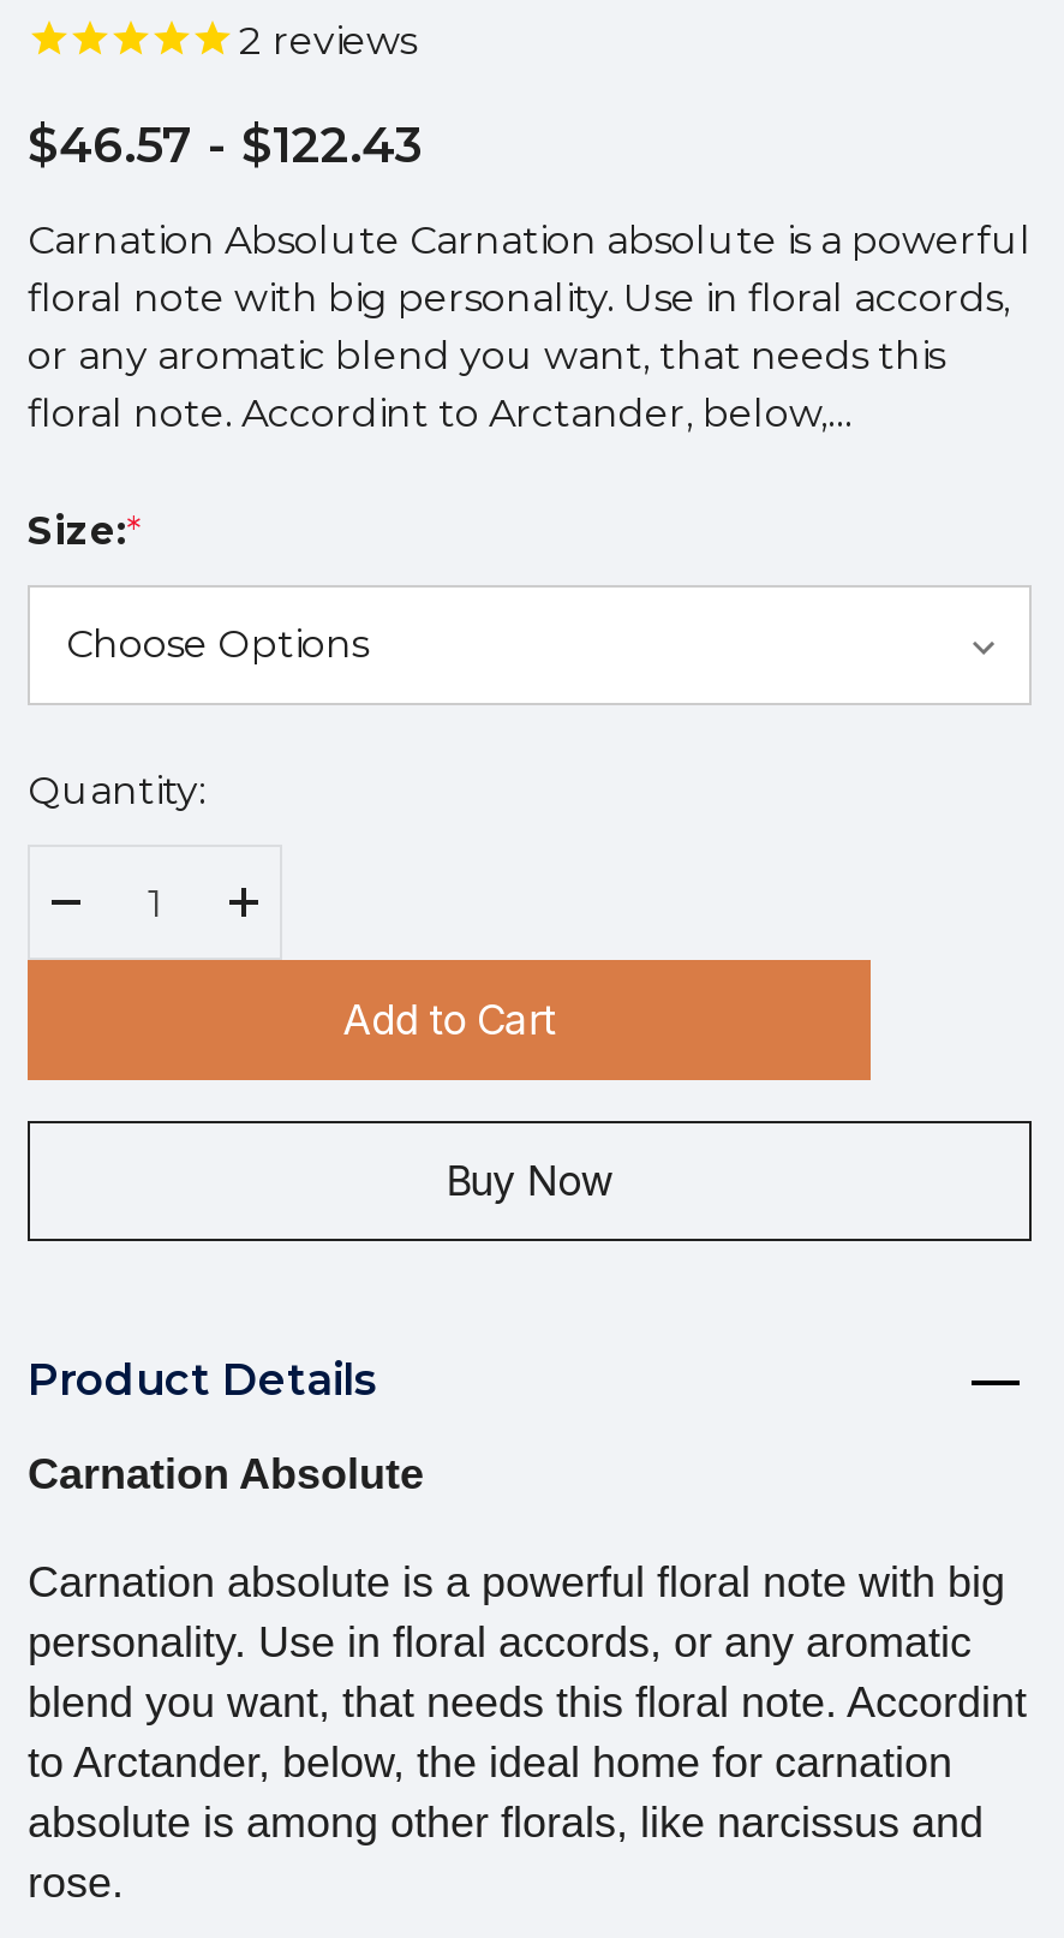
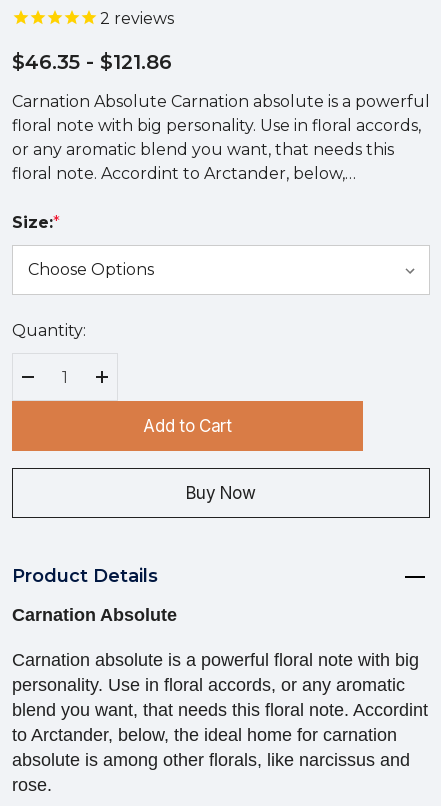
- $46.57 - $122.43
+ $46.35 - $121.86
